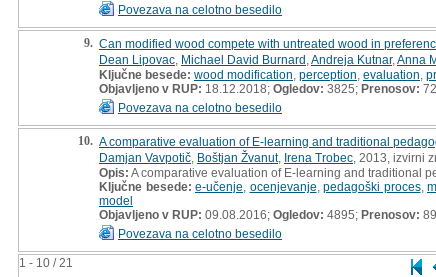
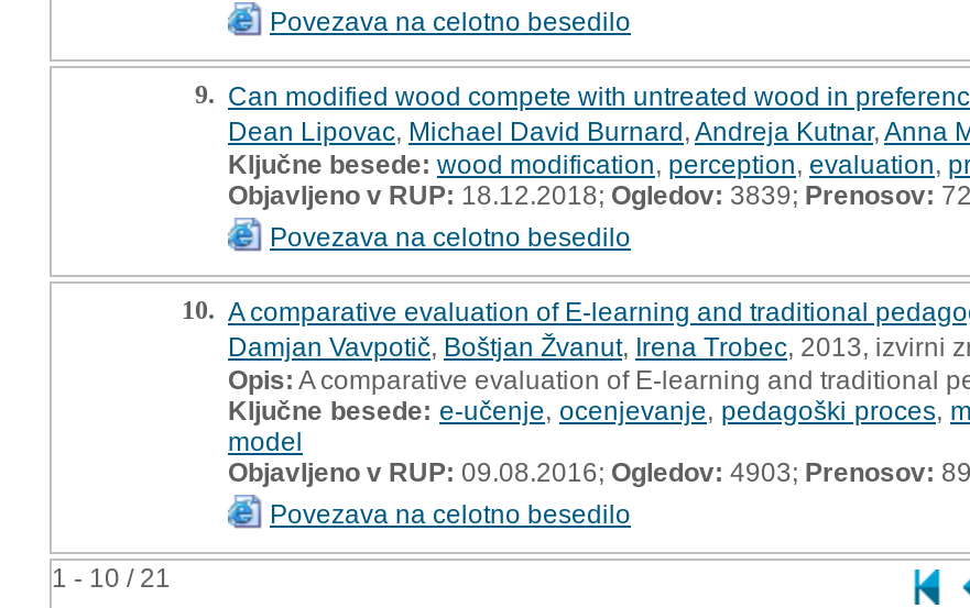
- Objavljeno v RUP:18.12.2018;Ogledov:3825; Prenosov: 72
+ Objavljeno v RUP:18.12.2018;Ogledov:3839; Prenosov: 72

- Objavljeno v RUP: 09.08.2016; Ogledov: 4895; Prenosov: 89
+ Objavljeno v RUP: 09.08.2016; Ogledov: 4903; Prenosov: 89
